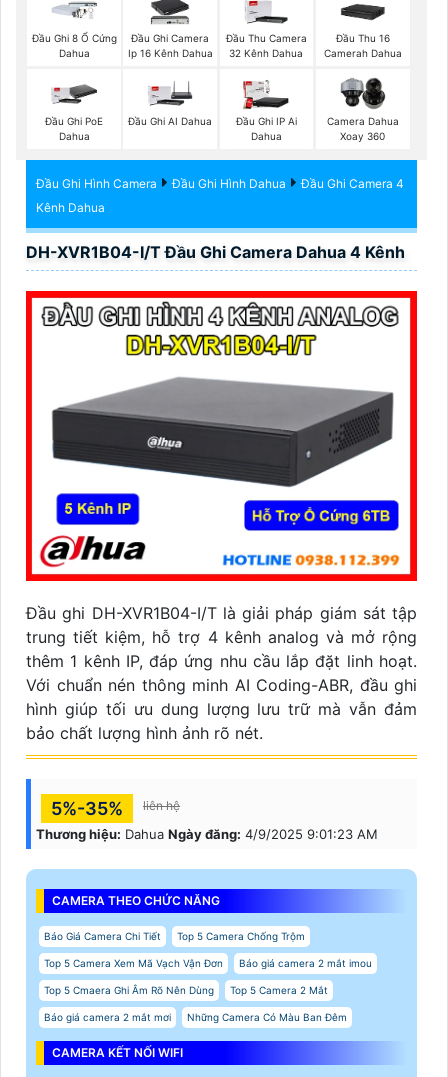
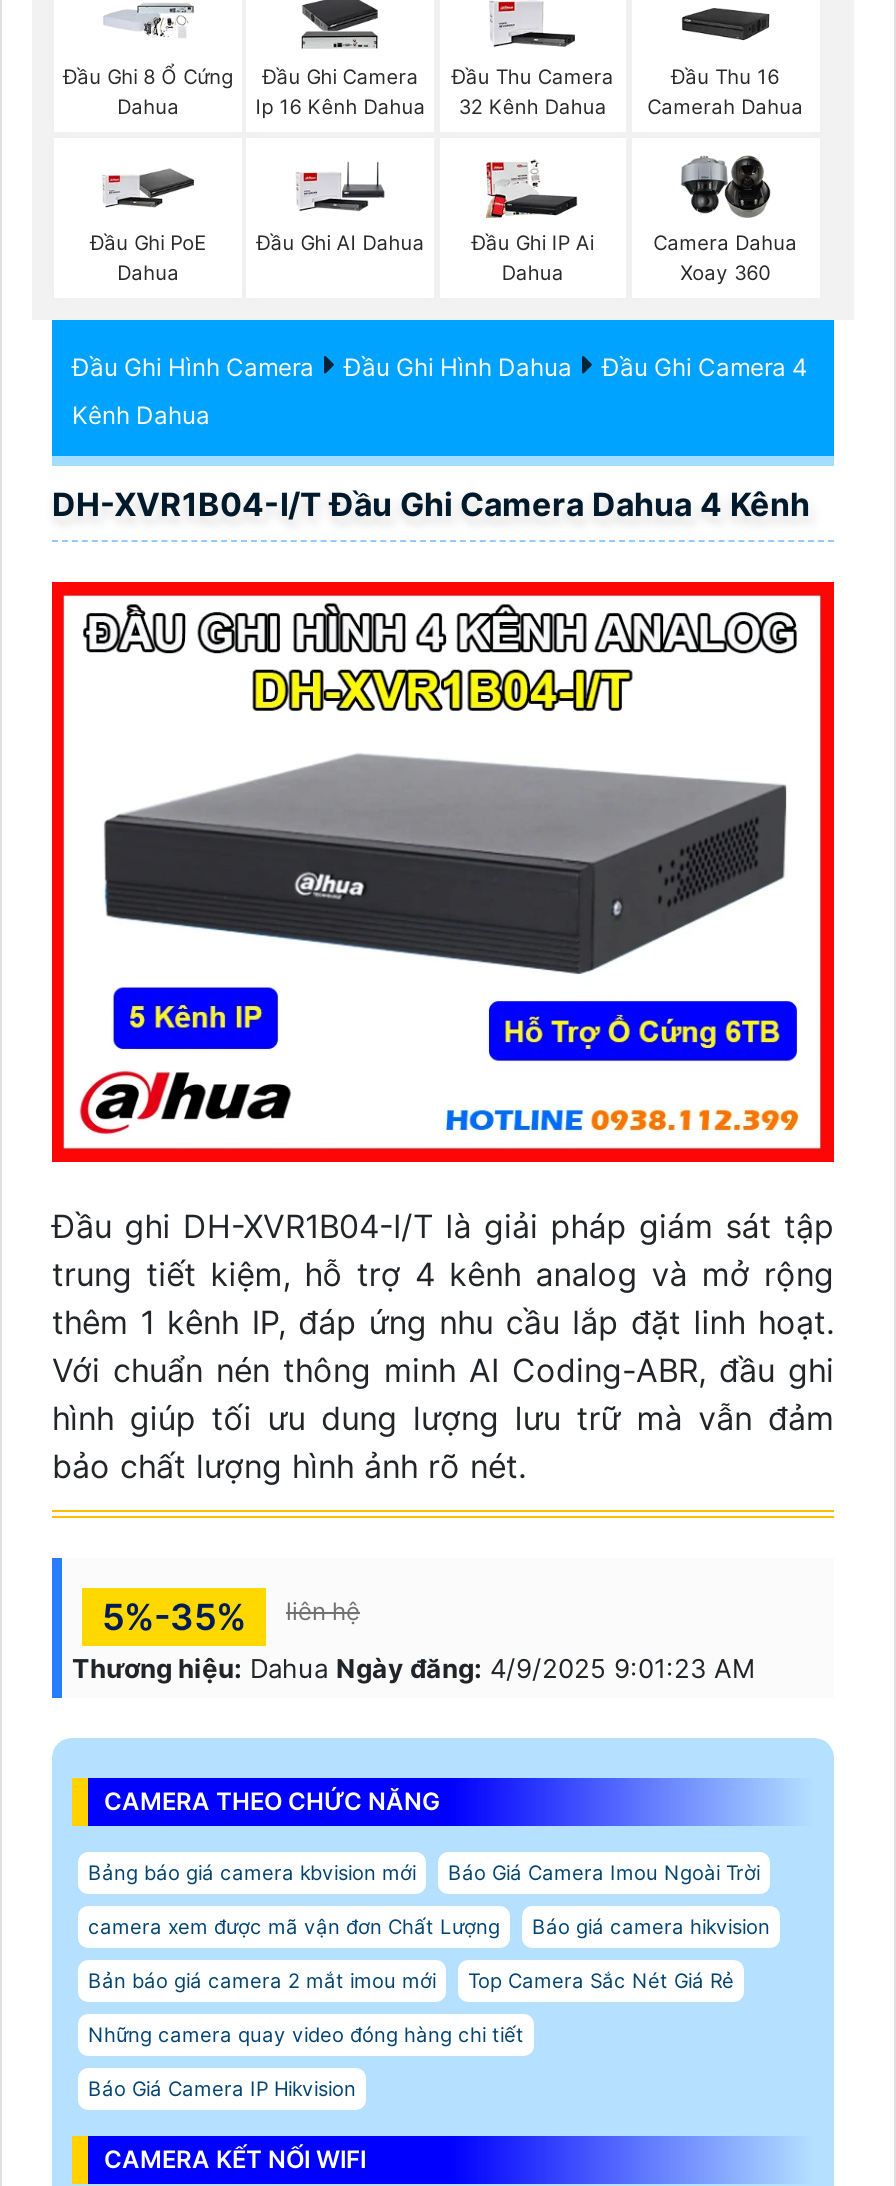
- Báo Giá Camera Chi Tiết
- Top 5 Camera Chống Trộm
- Top 5 Camera Xem Mã Vạch Vận Đơn
- Báo giá camera 2 mắt imou
- Top 5 Cmaera Ghi Âm Rõ Nên Dùng
- Top 5 Camera 2 Mắt
- Báo giá camera 2 mắt mơi
- Những Camera Có Màu Ban Đêm
+ Bảng báo giá camera kbvision mới
+ Báo Giá Camera Imou Ngoài Trời
+ camera xem được mã vận đơn Chất Lượng
+ Báo giá camera hikvision
+ Bản báo giá camera 2 mắt imou mới
+ Top Camera Sắc Nét Giá Rẻ
+ Những camera quay video đóng hàng chi tiết
+ Báo Giá Camera IP Hikvision
